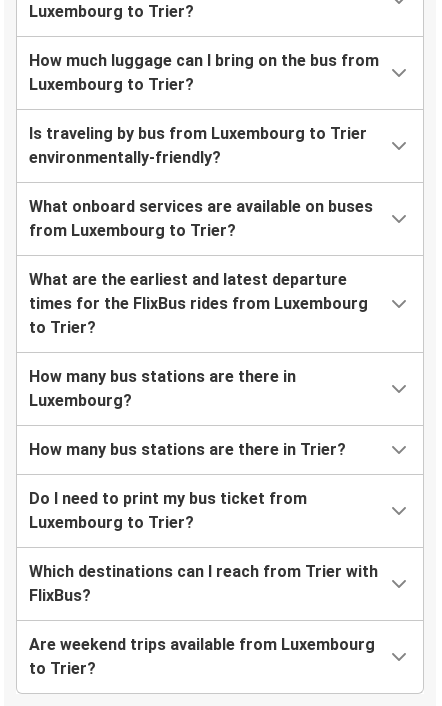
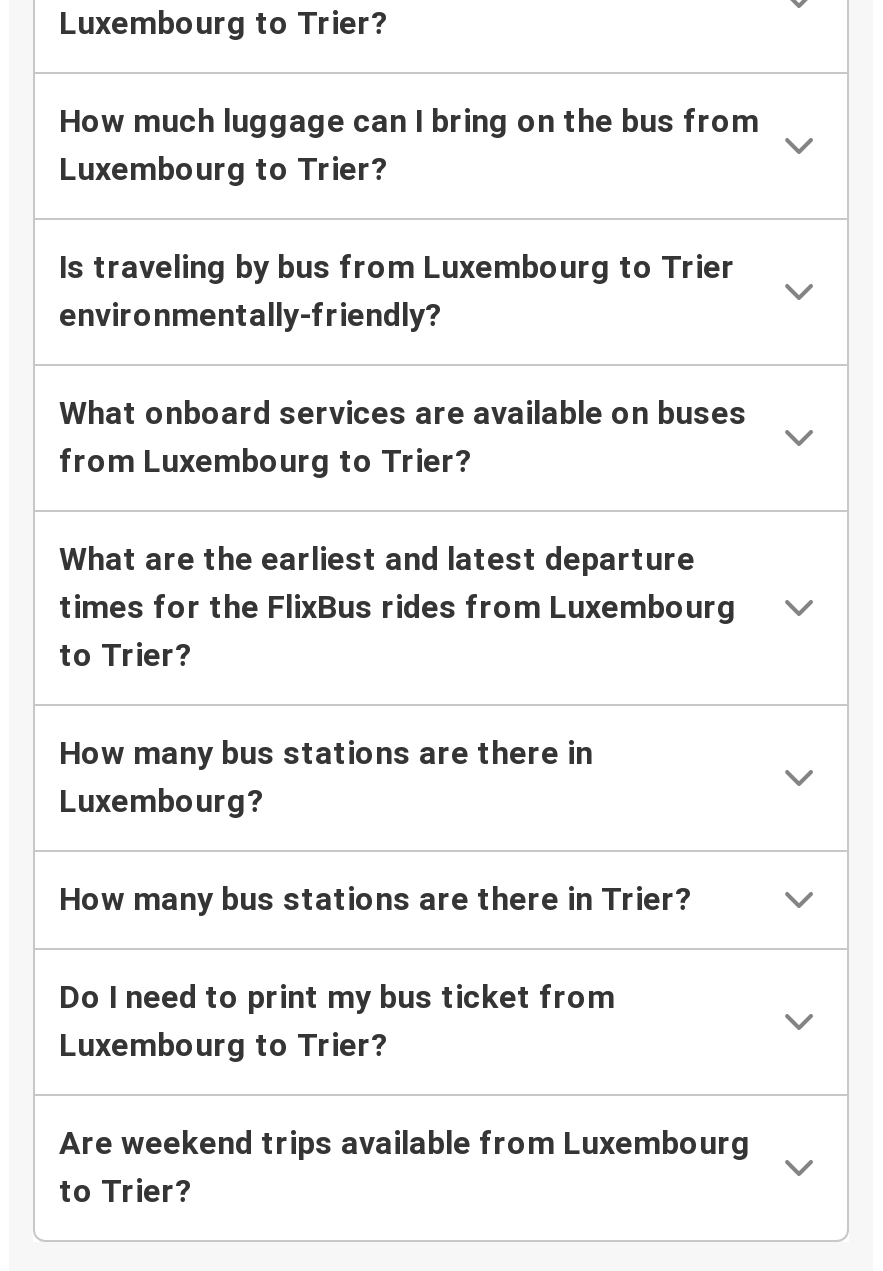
- Which destinations can I reach from Trier with
- FlixBus?
